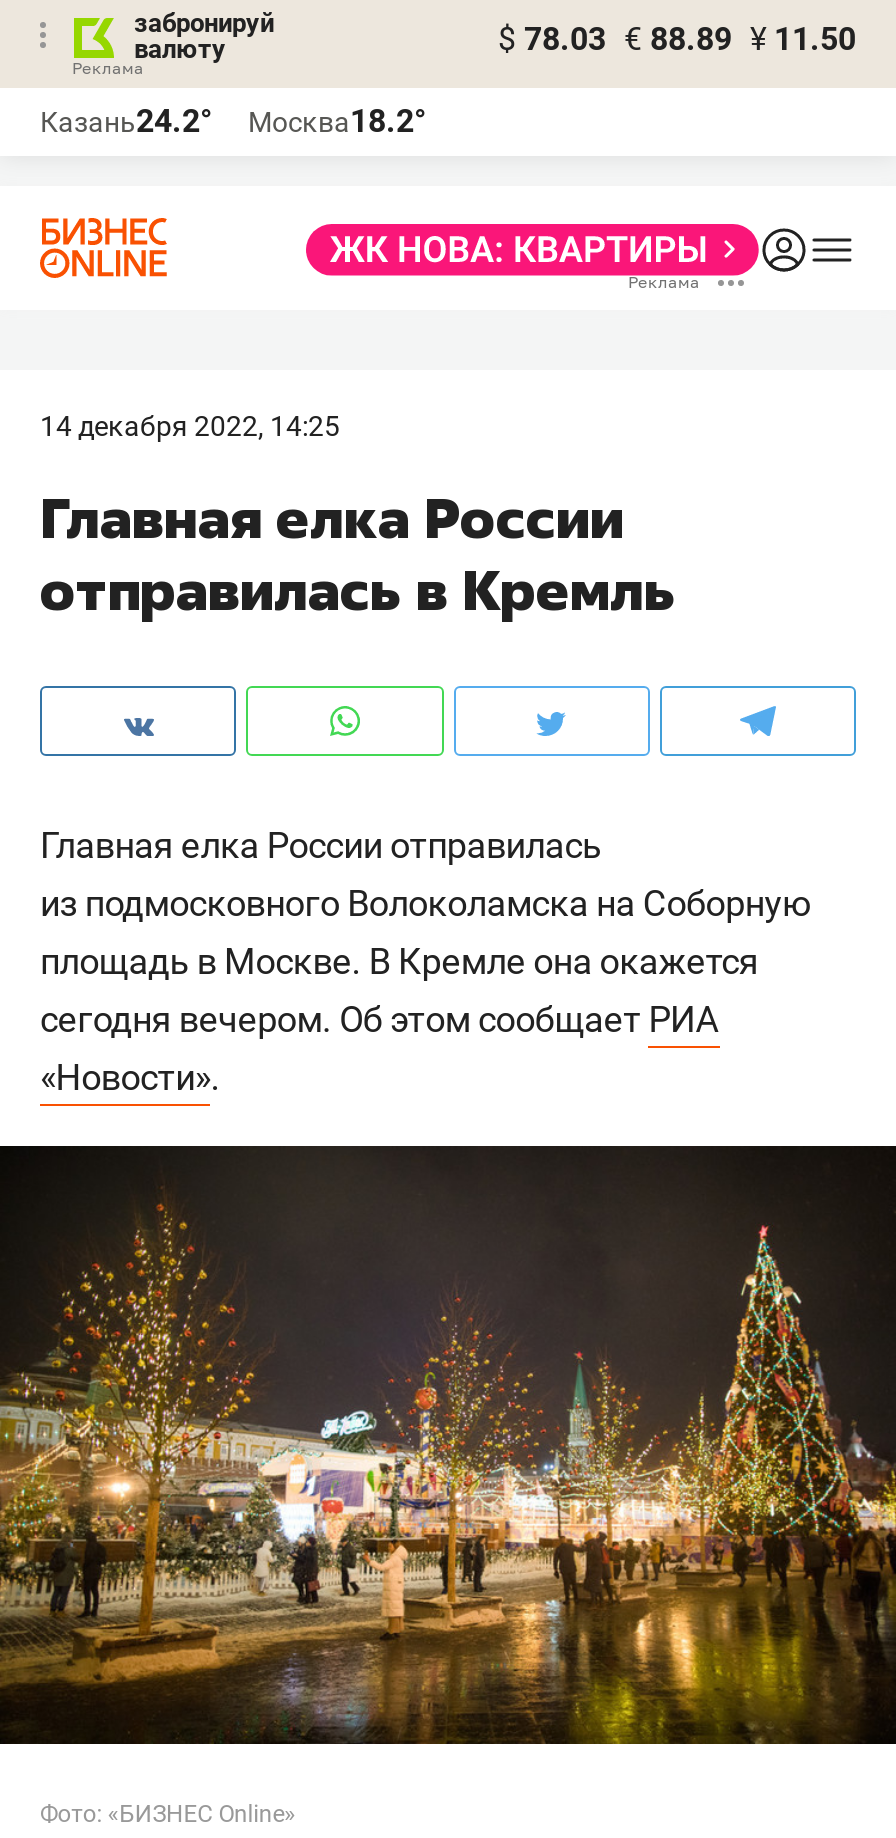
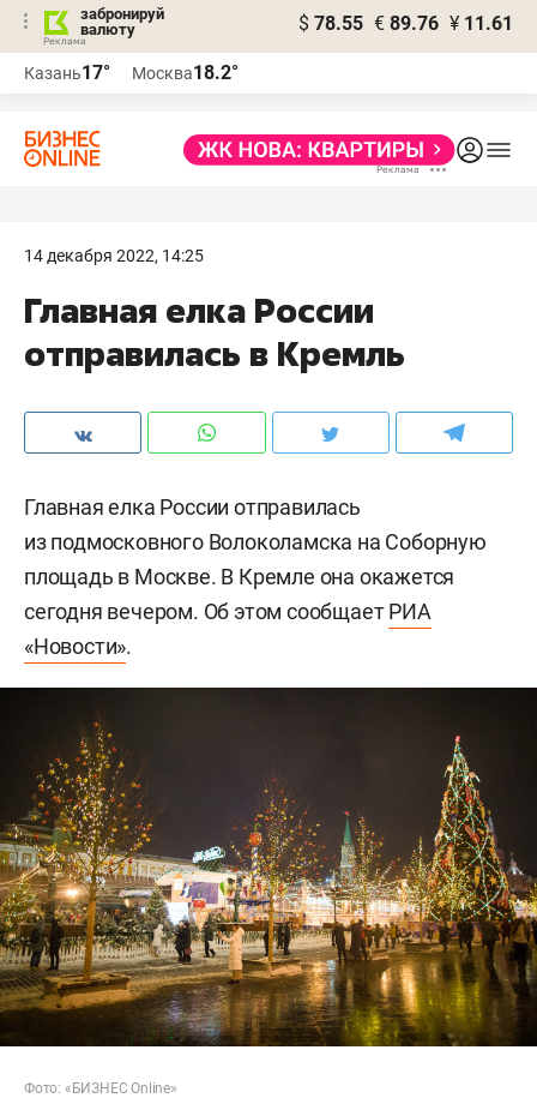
- $ 78.03 € 88.89 ¥ 11.50
+ $ 78.55 € 89.76 ¥ 11.61

- Казань24.2° Москва18.2°
+ Казань17° Москва18.2°
